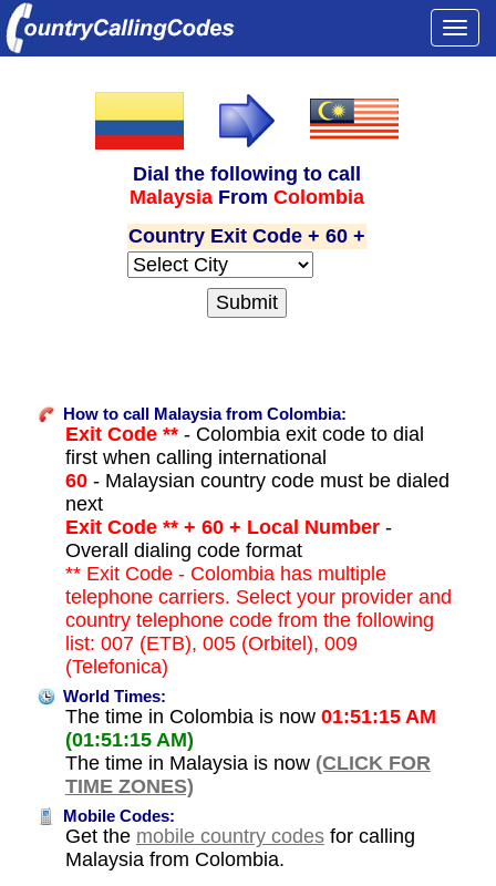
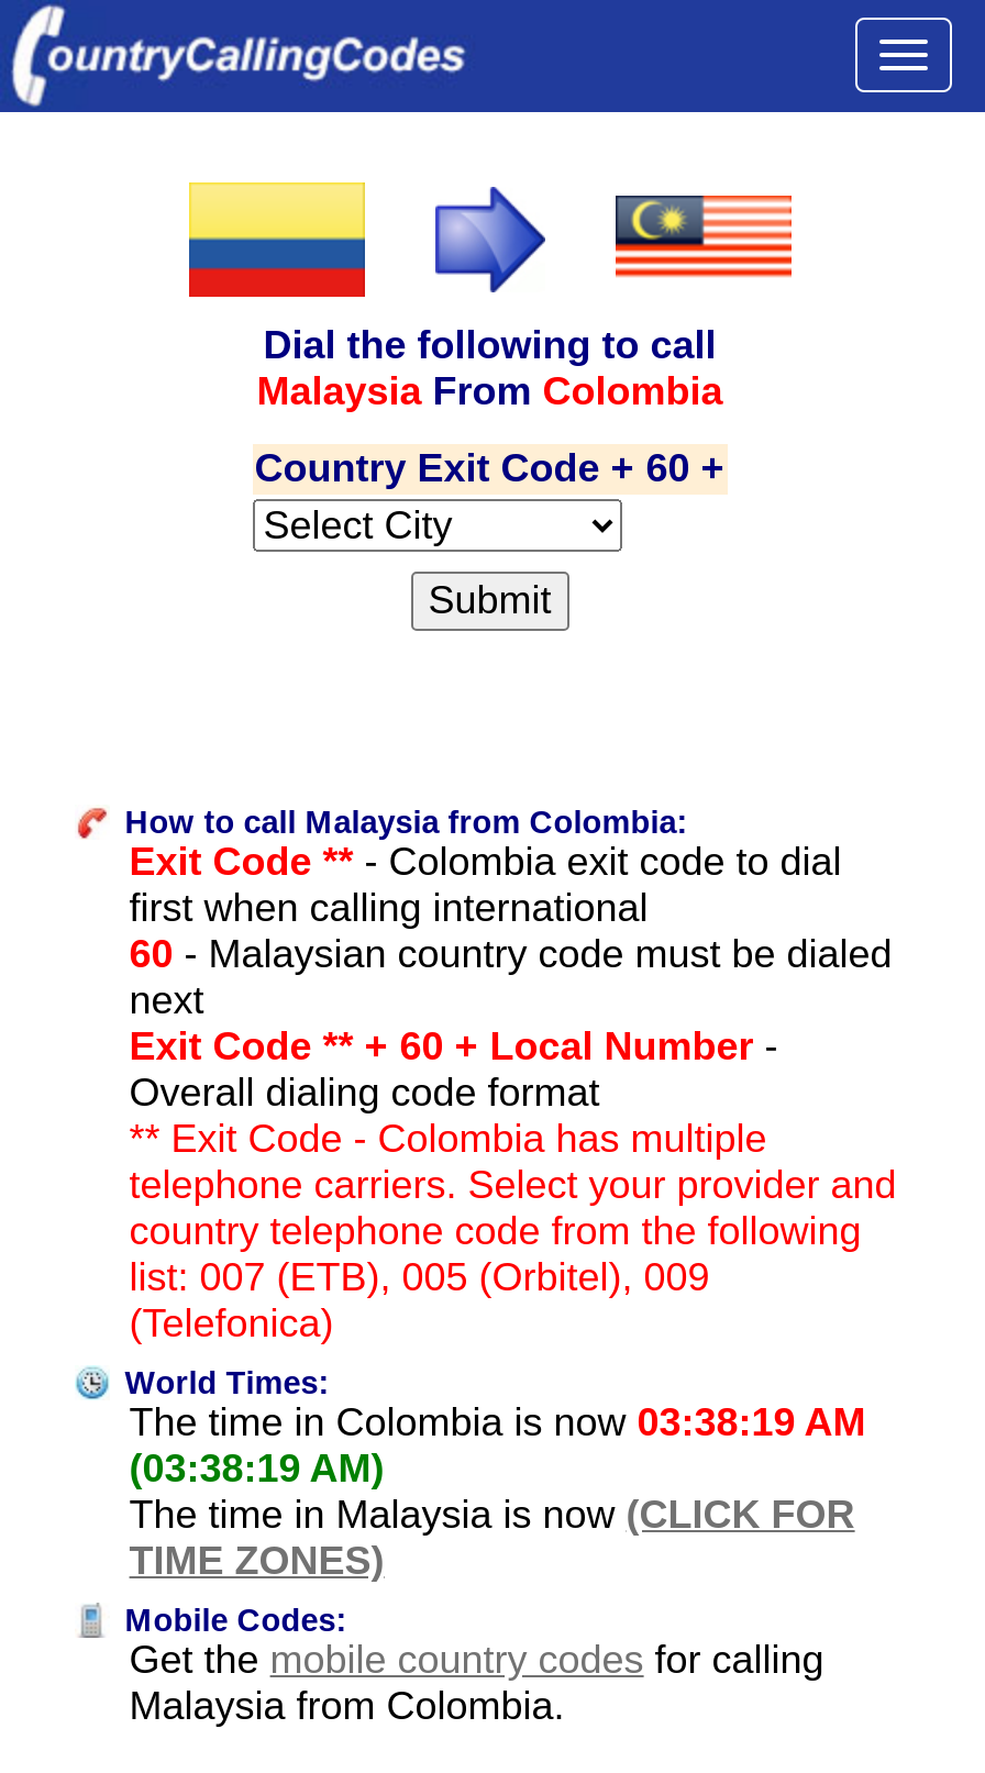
- The time in Colombia is now 01:51:15 AM
+ The time in Colombia is now 03:38:19 AM

- (01:51:15 AM)
+ (03:38:19 AM)
